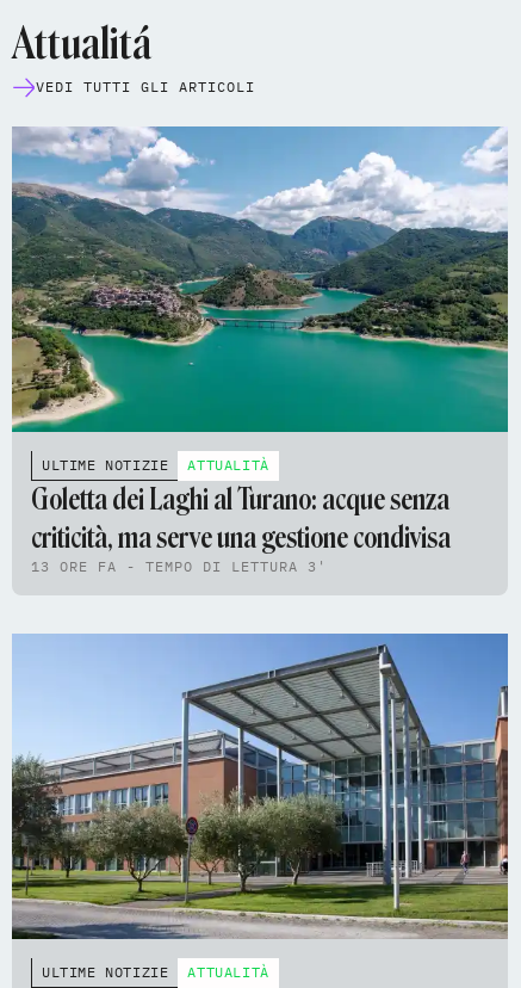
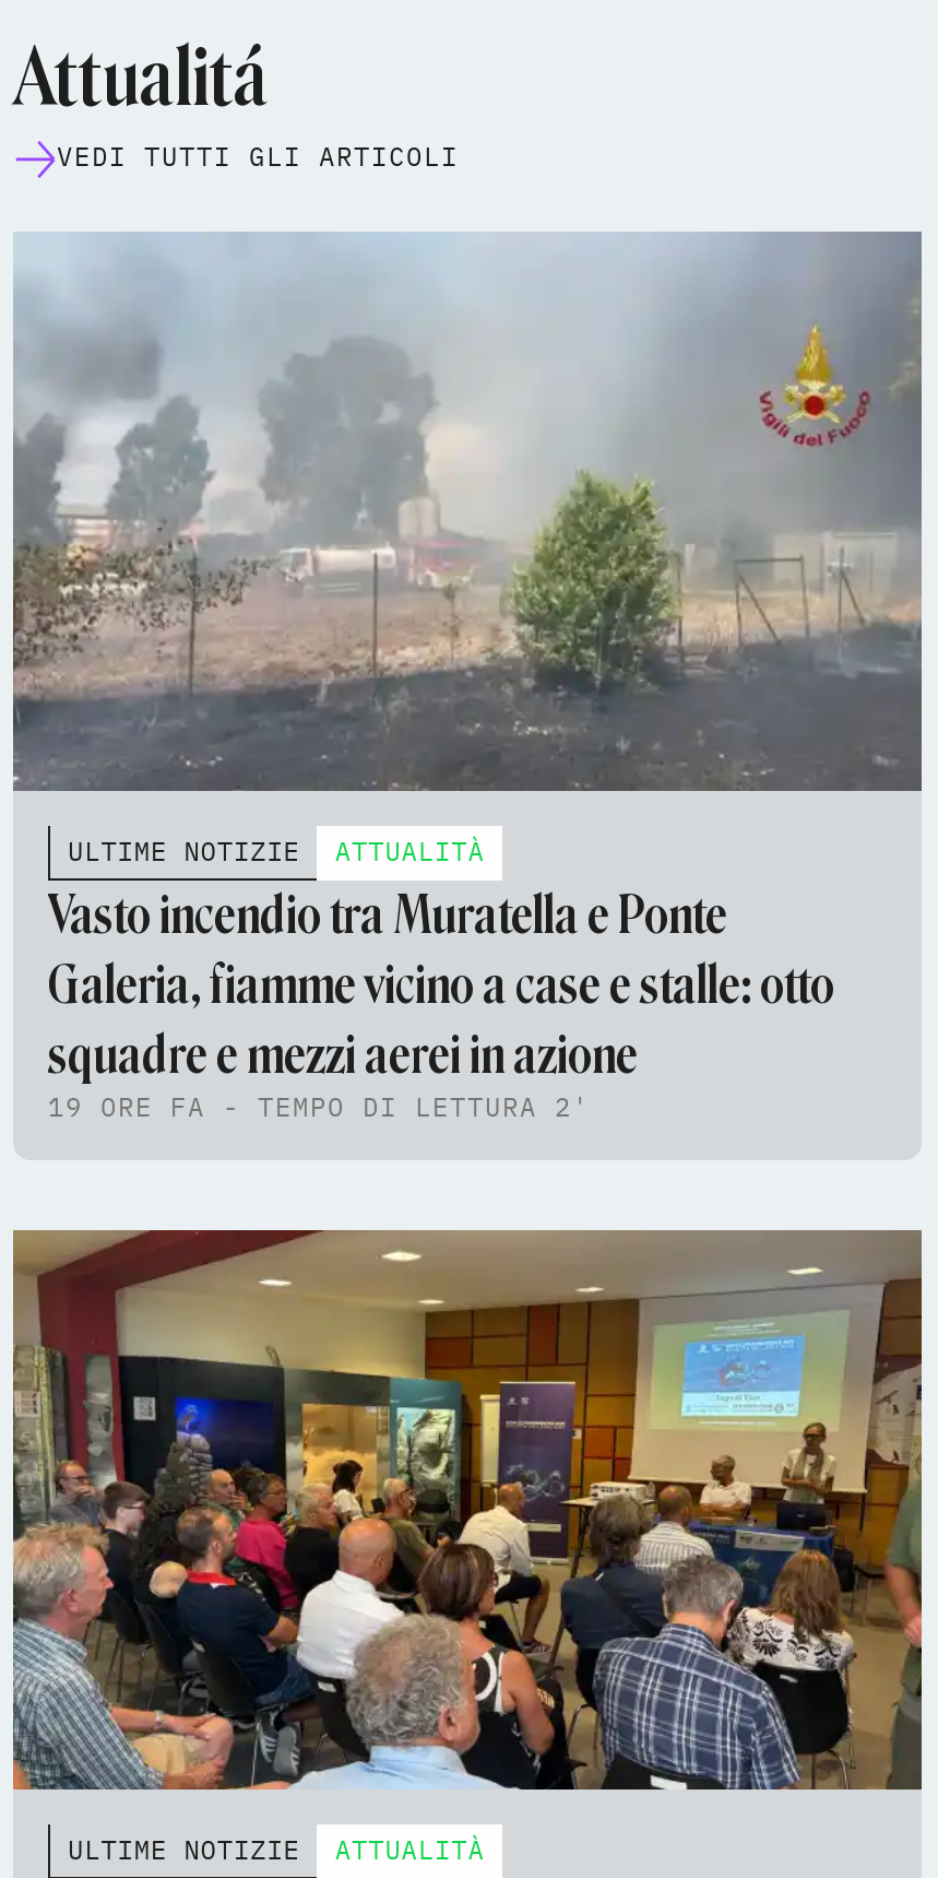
- [image]
+ [image]

- Goletta dei Laghi al Turano: acque senza
- criticità, ma serve una gestione condivisa
- 13 ORE FA - TEMPO DI LETTURA 3'
+ Vasto incendio tra Muratella e Ponte
+ Galeria, fiamme vicino a case e stalle: otto
+ squadre e mezzi aerei in azione
+ 19 ORE FA - TEMPO DI LETTURA 2'

- [image]
+ [image]
